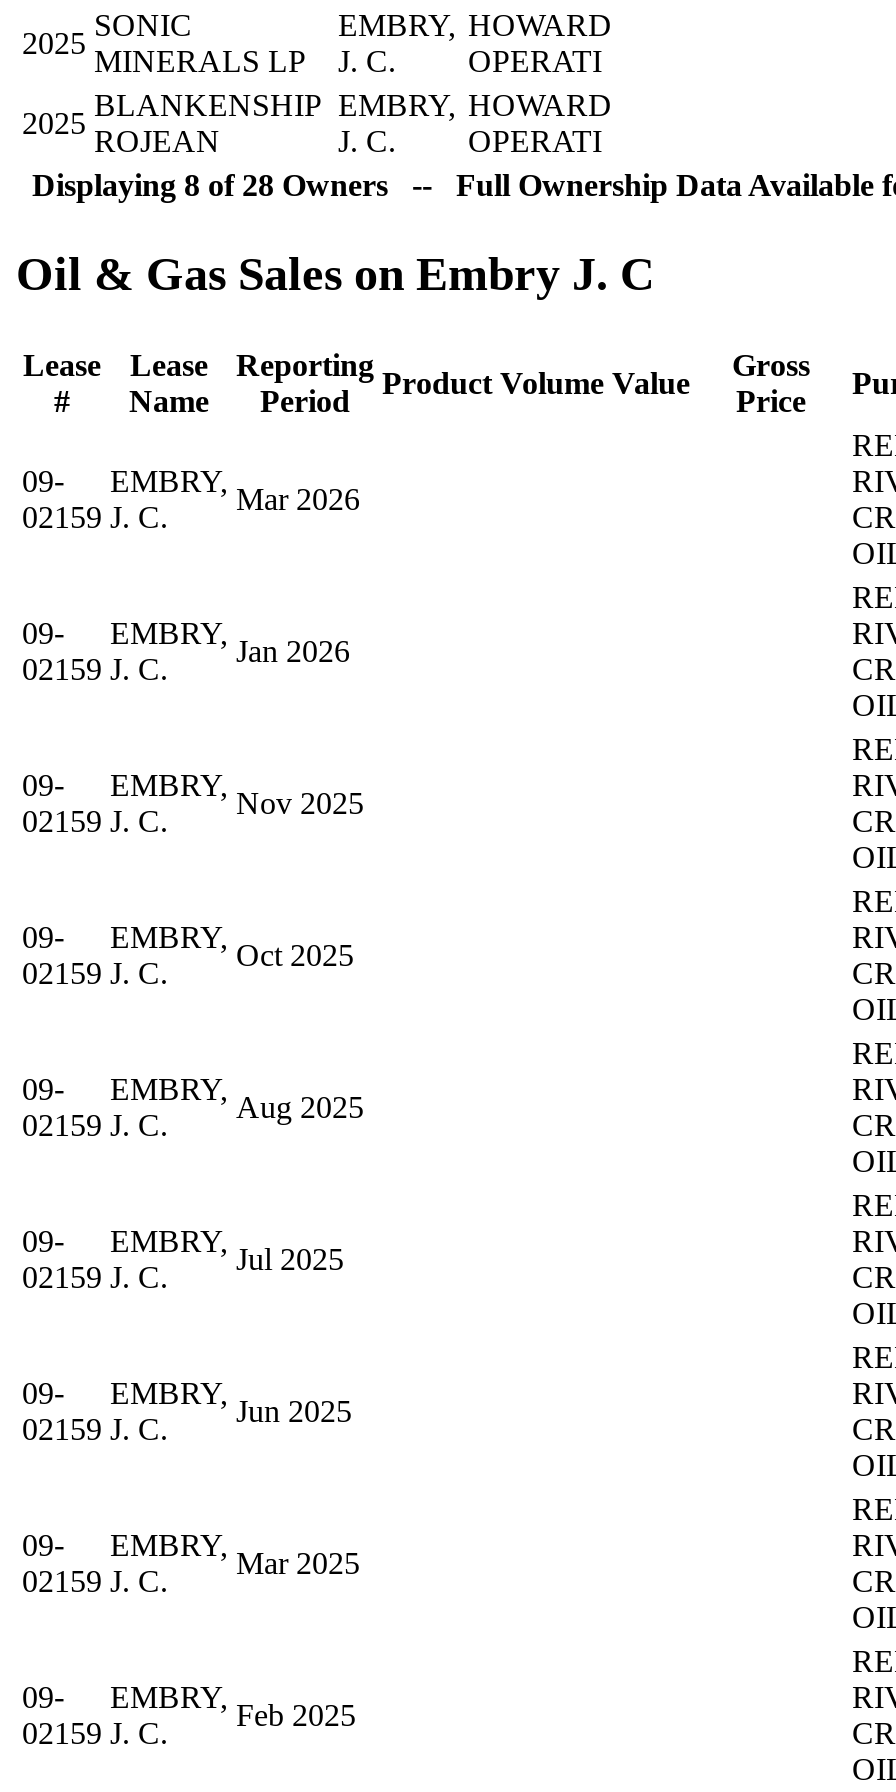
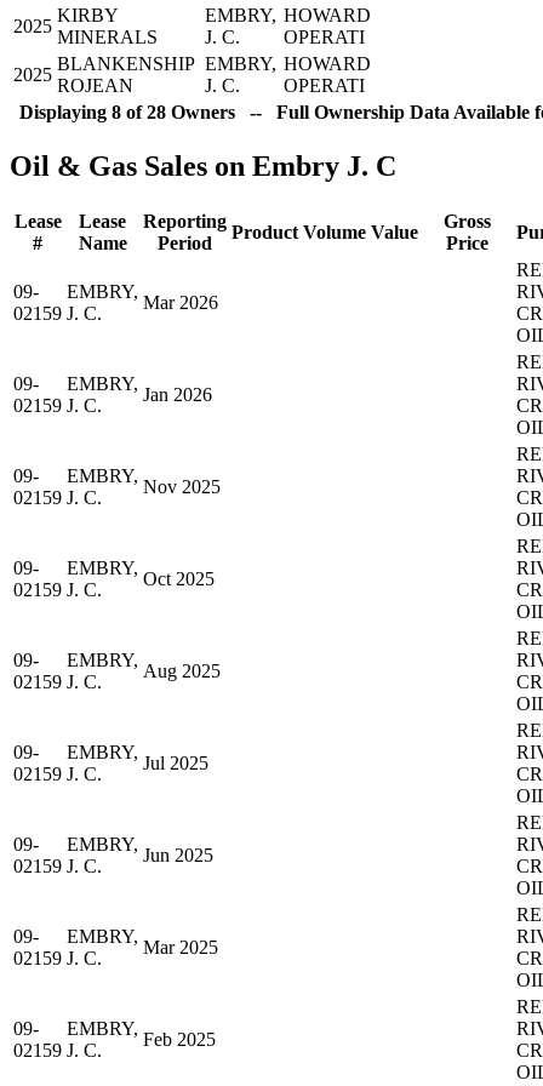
- SONIC
- MINERALS LP
+ KIRBY
+ MINERALS
